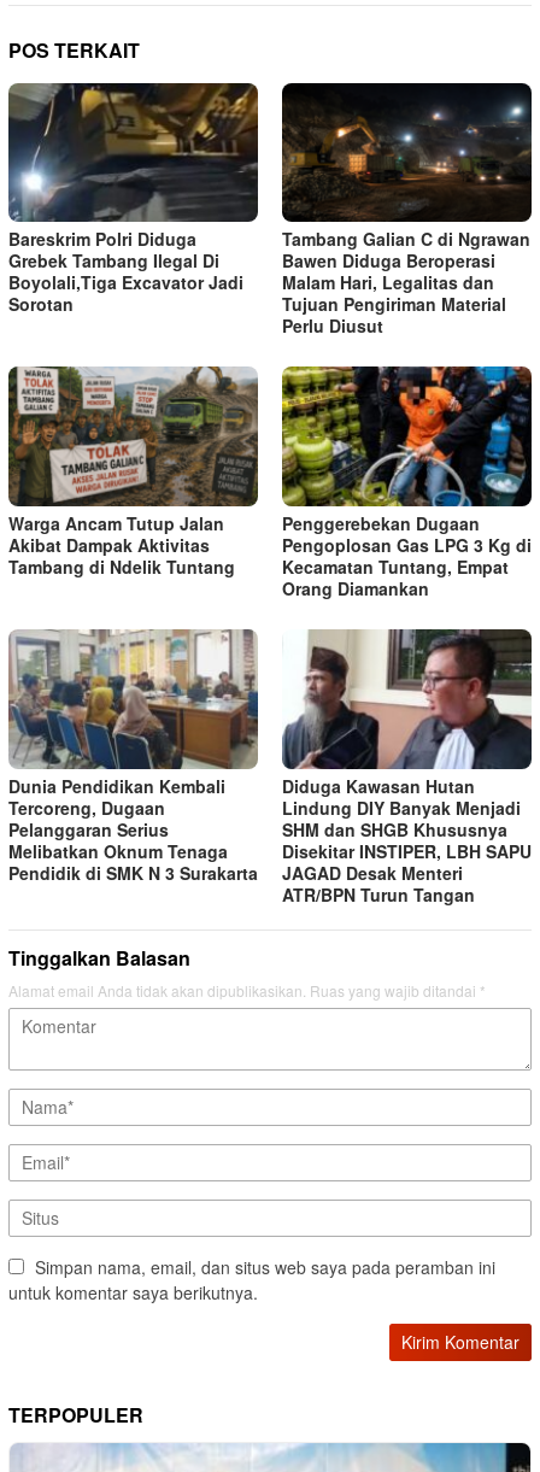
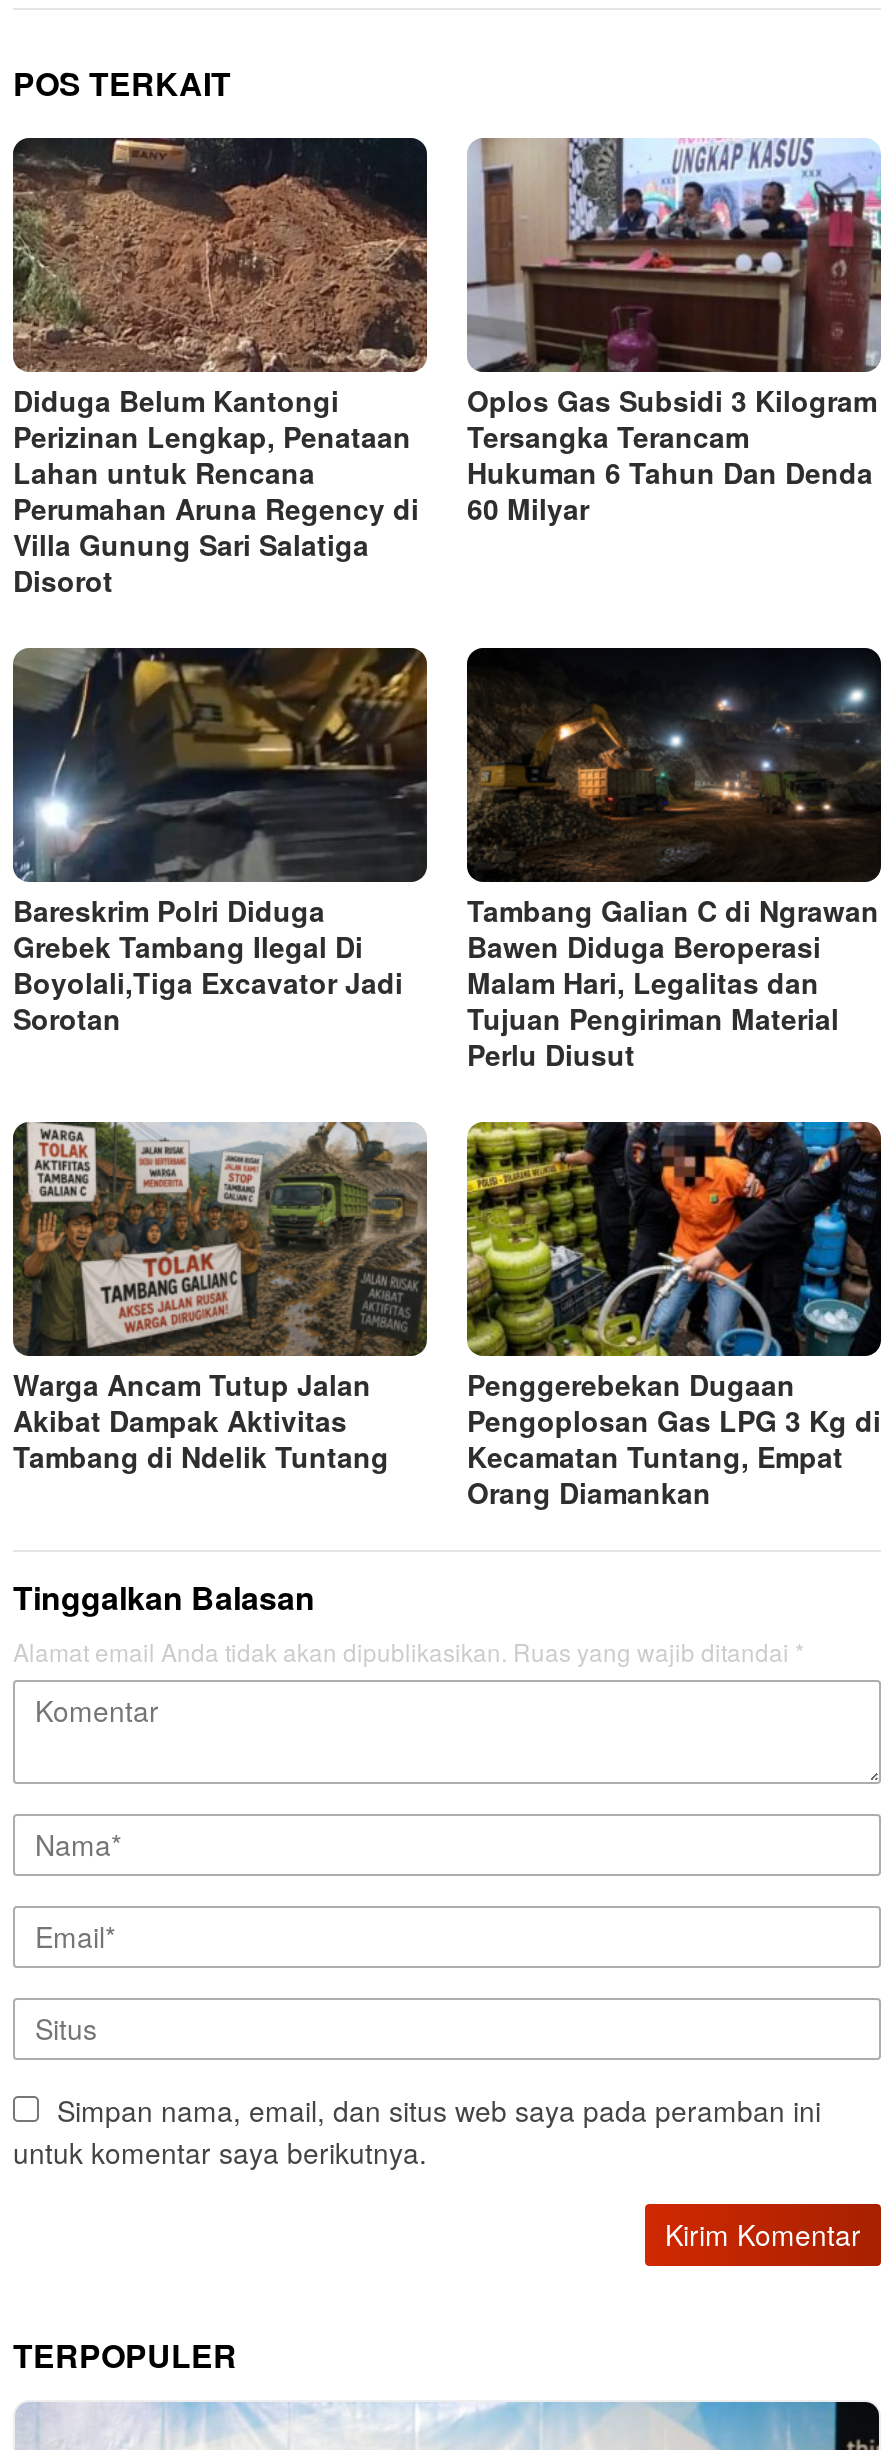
+ [image]
+ Diduga Belum Kantongi
+ Perizinan Lengkap, Penataan
+ Lahan untuk Rencana
+ Perumahan Aruna Regency di
+ Villa Gunung Sari Salatiga
+ Disorot

+ [image]
+ Oplos Gas Subsidi 3 Kilogram
+ Tersangka Terancam
+ Hukuman 6 Tahun Dan Denda
+ 60 Milyar

moved down: [image] | Bareskrim Polri Diduga | Grebek Tambang Ilegal Di | ... | Kecamatan Tuntang, Empat | Orang Diamankan

- [image]
- Dunia Pendidikan Kembali
- Tercoreng, Dugaan
- Pelanggaran Serius
- Melibatkan Oknum Tenaga
- Pendidik di SMK N 3 Surakarta

- [image]
- Diduga Kawasan Hutan
- Lindung DIY Banyak Menjadi
- SHM dan SHGB Khususnya
- Disekitar INSTIPER, LBH SAPU
- JAGAD Desak Menteri
- ATR/BPN Turun Tangan
